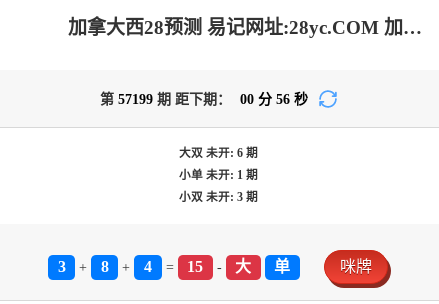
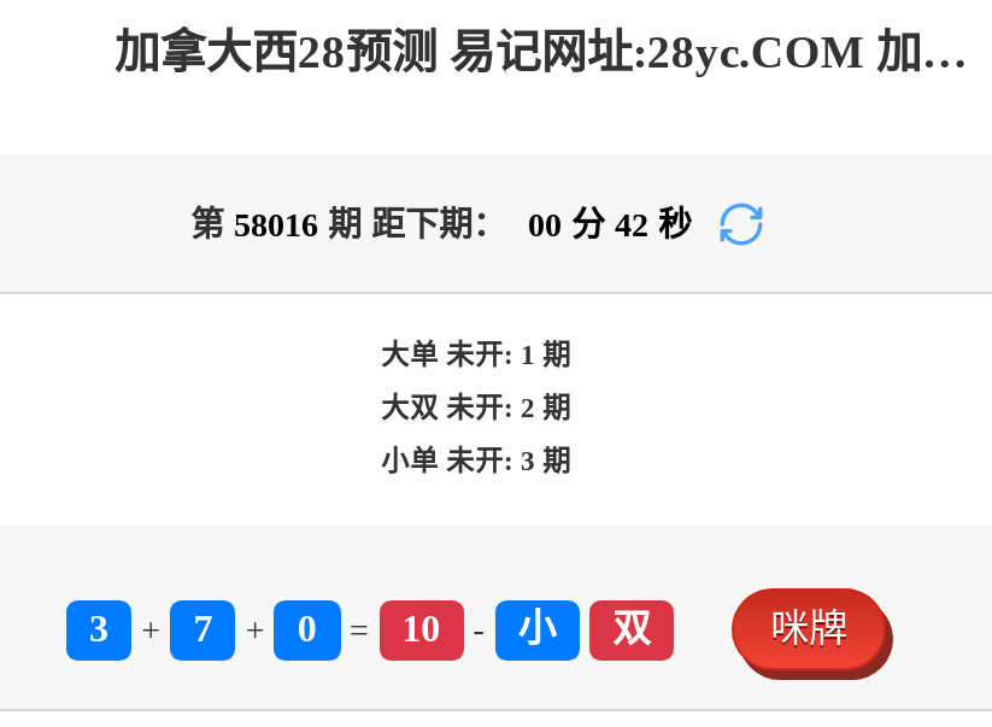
- 第57199期 距下期： 00分 56秒
+ 第58016期 距下期： 00分 42秒

- 大双未开: 6期
+ 大单未开: 1期

- 小单未开: 1期
+ 大双未开: 2期

- 小双未开: 3期
+ 小单未开: 3期

- 8
+ 7

- 4
+ 0

- 15
+ 10

- 大
- 单
+ 小
+ 双
